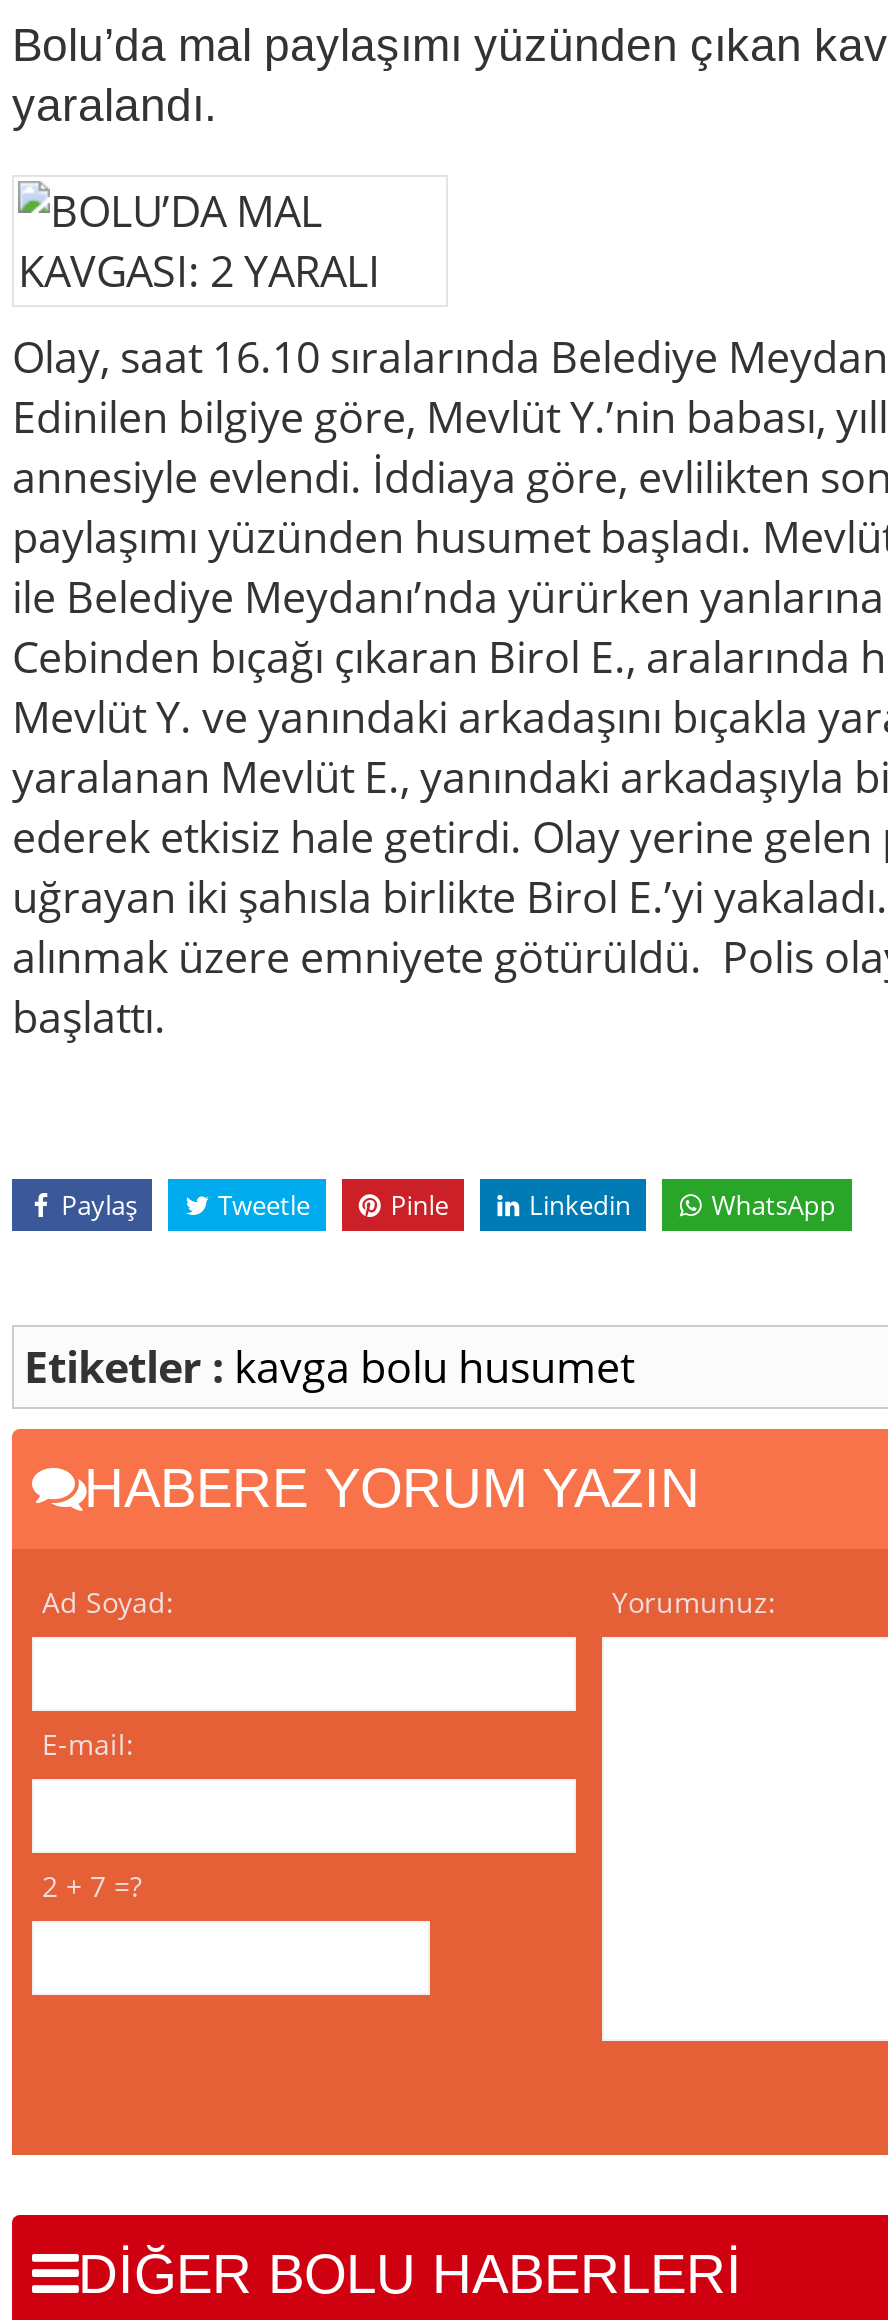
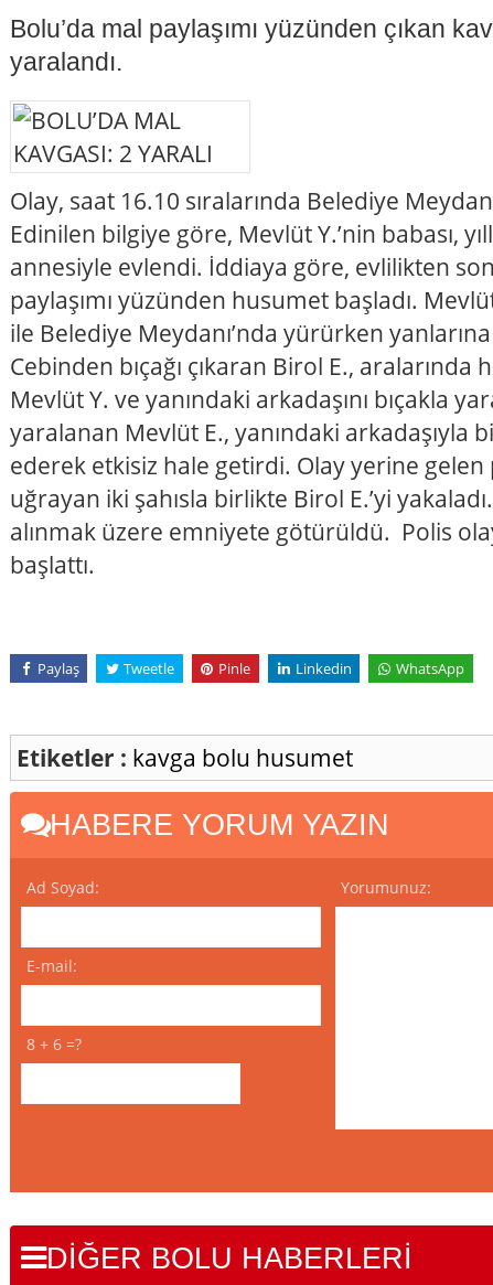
- 2 + 7 =?
+ 8 + 6 =?
